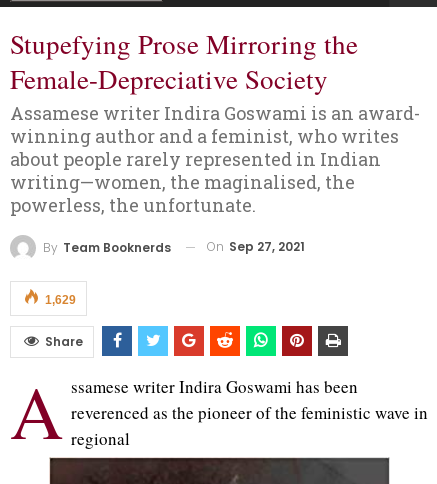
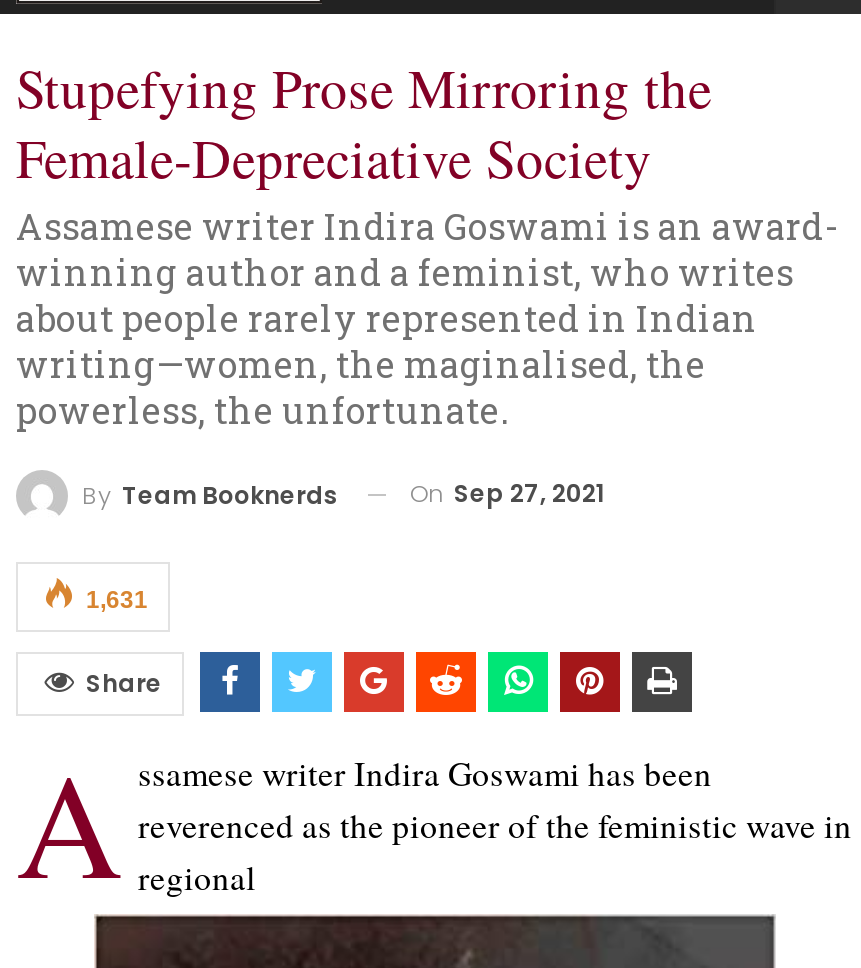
- 1,629
+ 1,631
